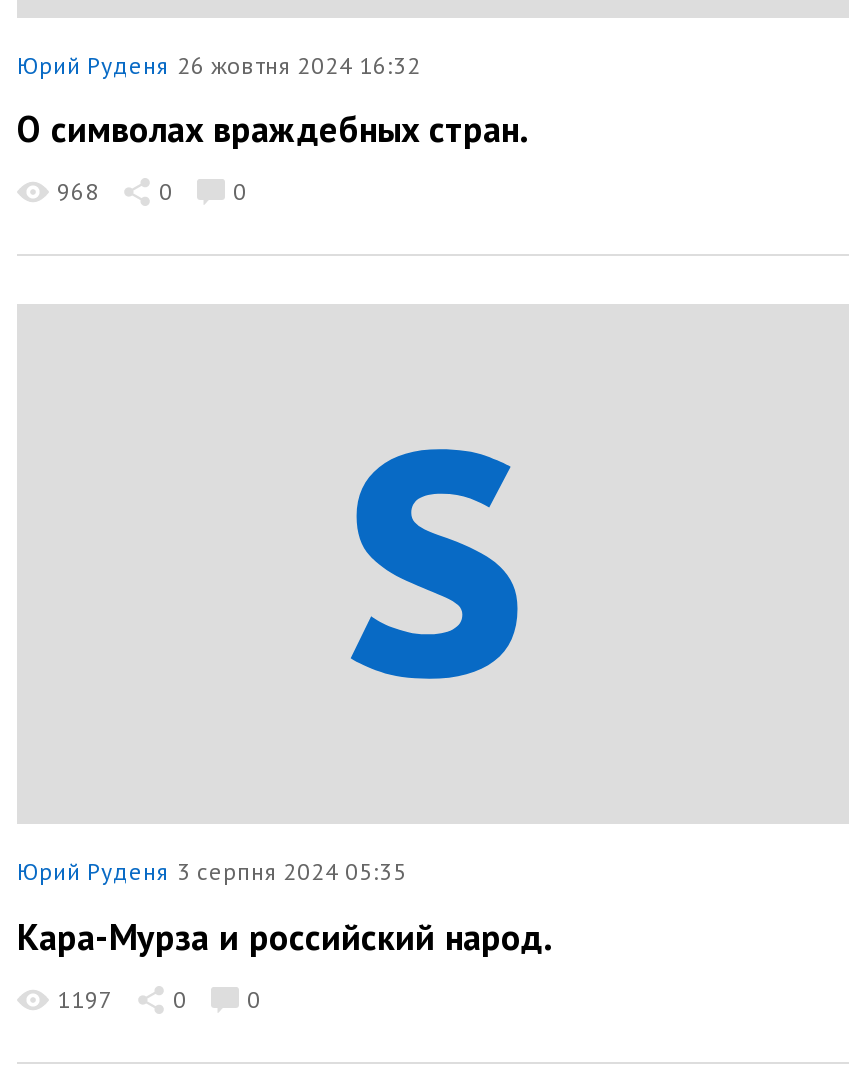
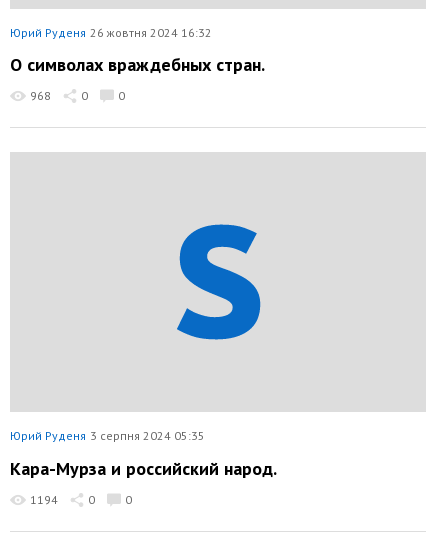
- 1197 0 0
+ 1194 0 0
